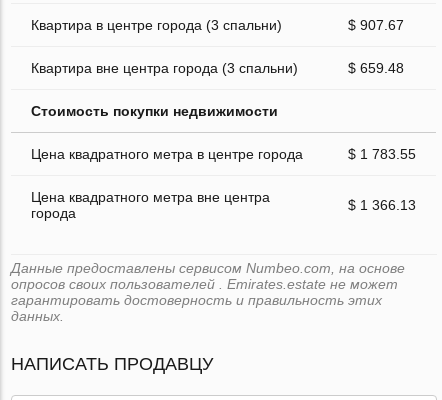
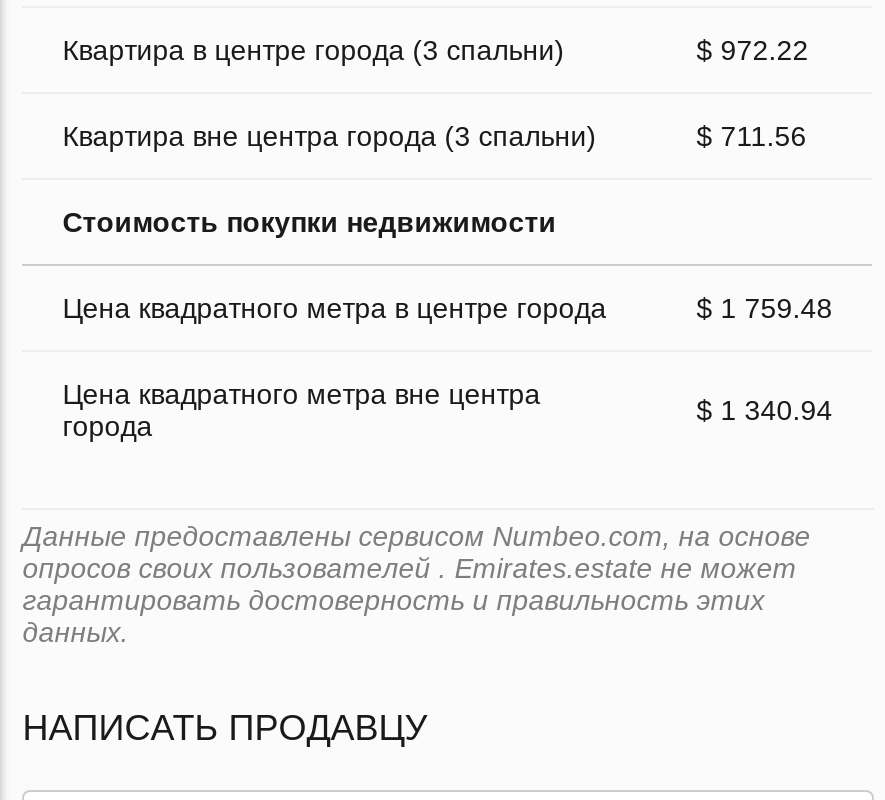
- $ 907.67
+ $ 972.22

- $ 659.48
+ $ 711.56

- $ 1 783.55
+ $ 1 759.48

- $ 1 366.13
+ $ 1 340.94
